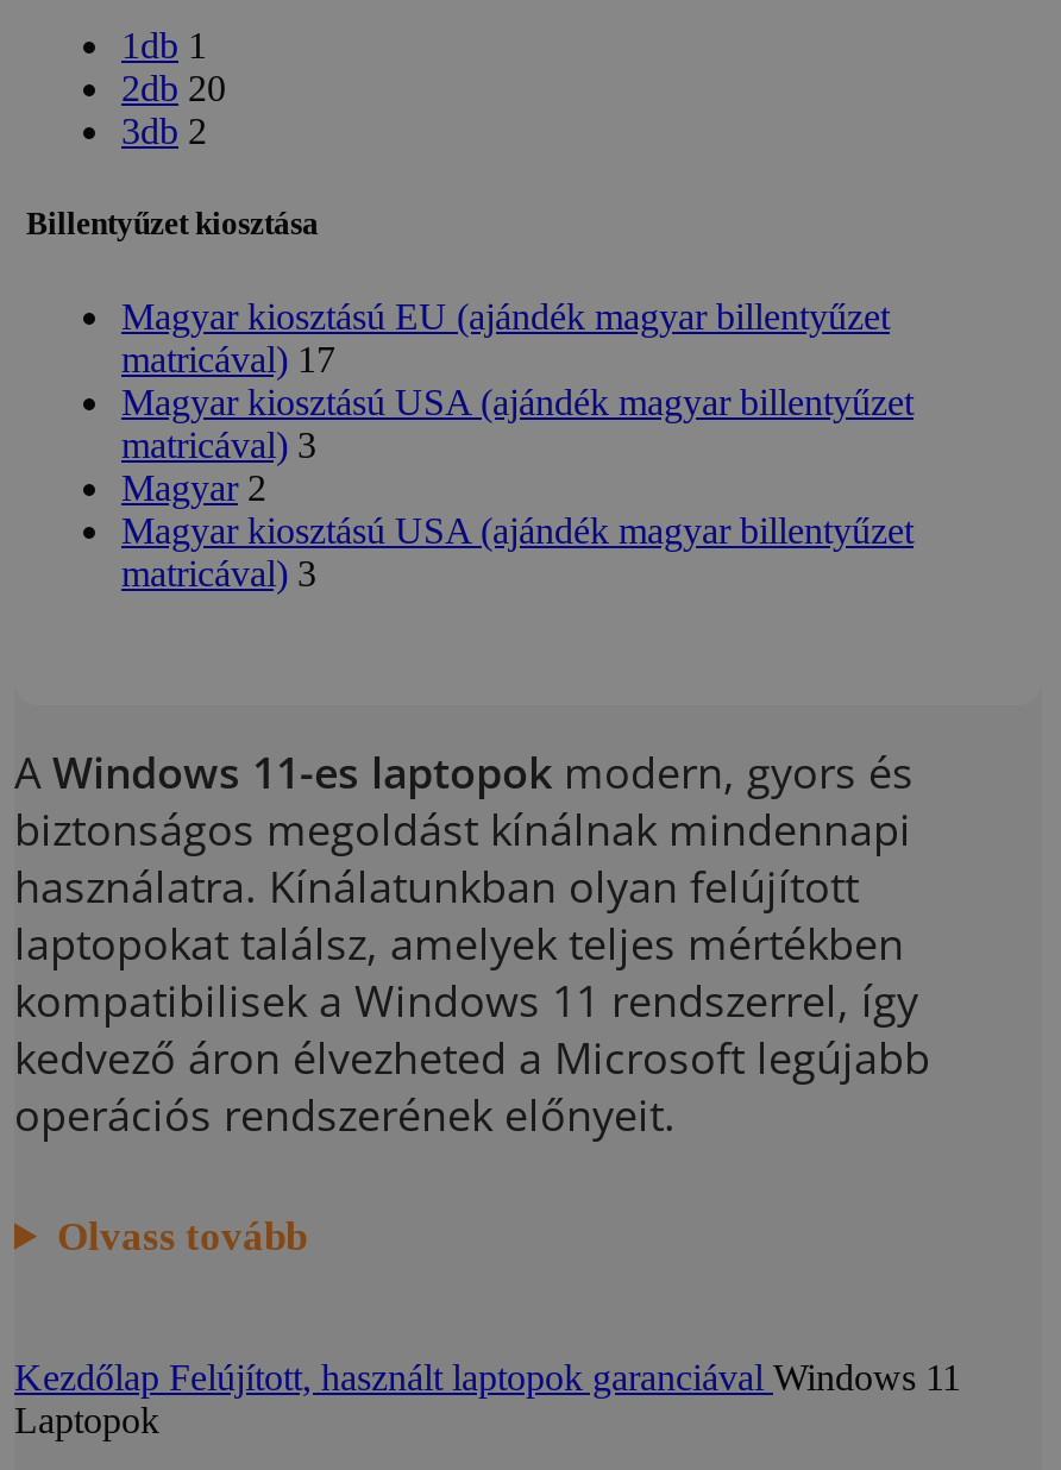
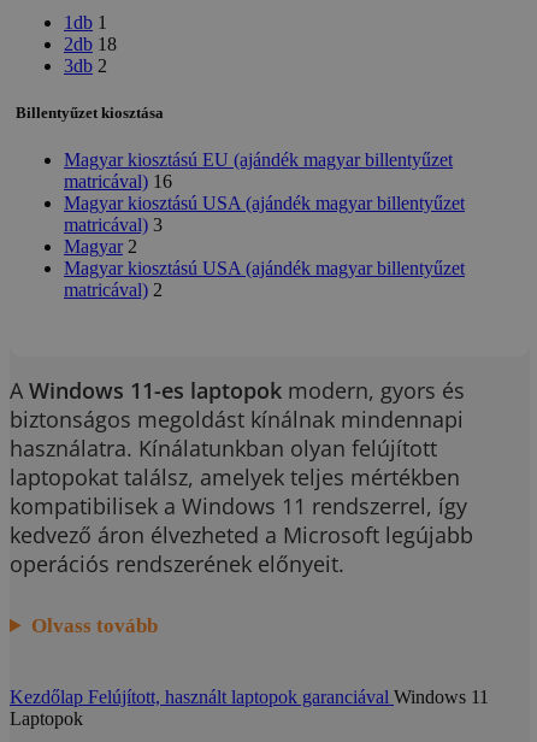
- 2db 20
+ 2db 18

- matricával) 17
+ matricával) 16

- matricával) 3
+ matricával) 2
